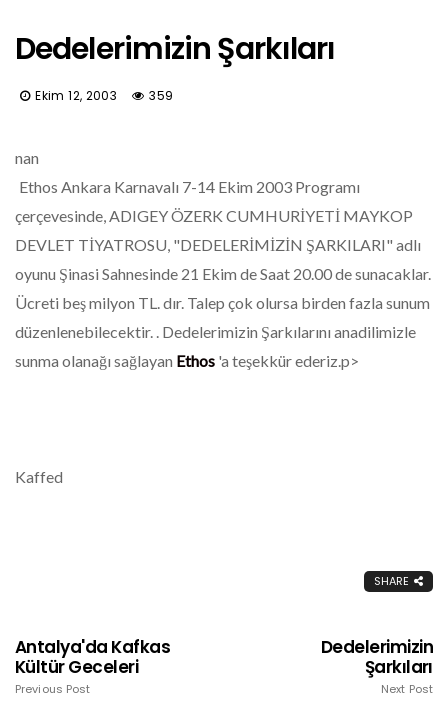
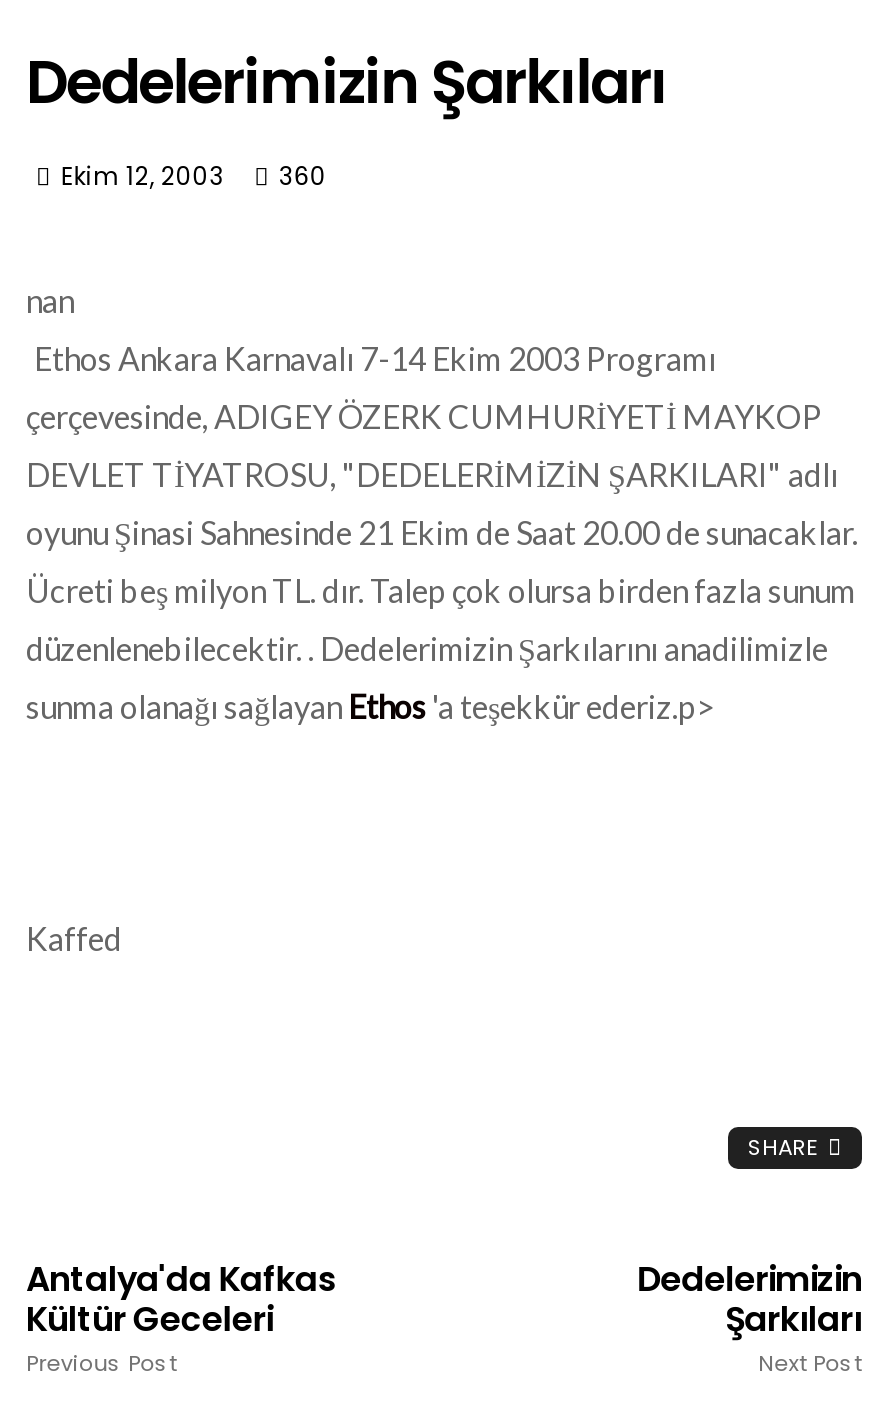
- Ekim 12, 2003 359
+ Ekim 12, 2003 360
